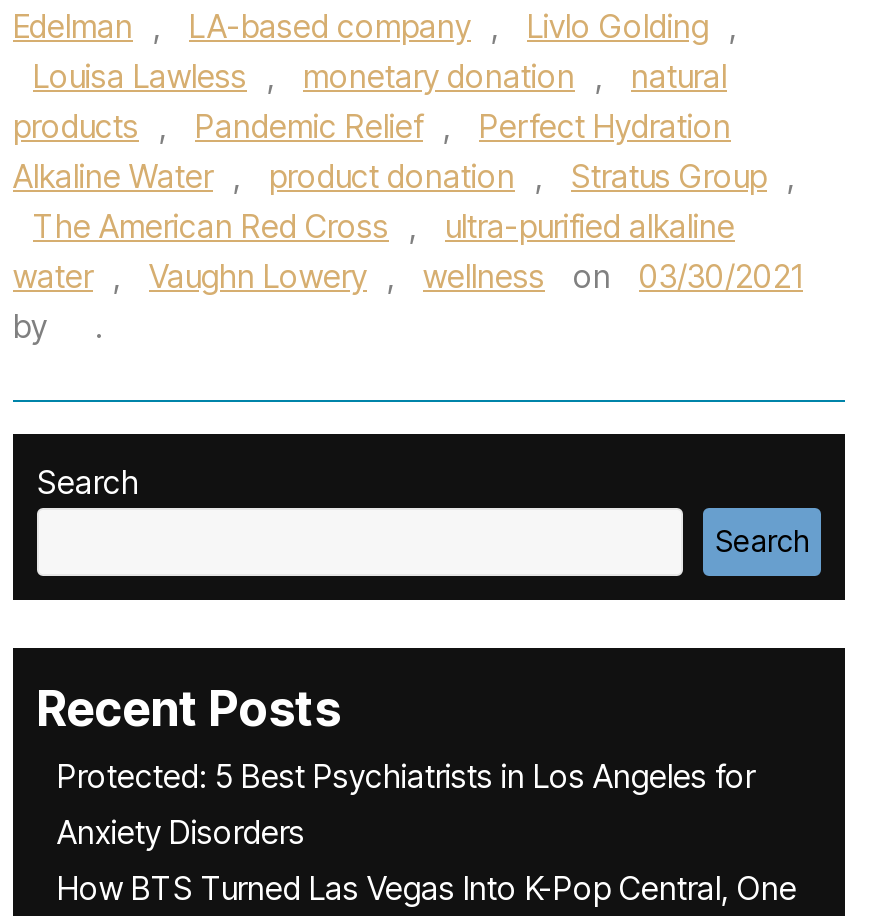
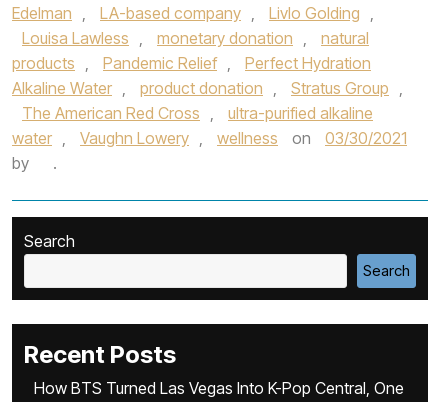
- Protected: 5 Best Psychiatrists in Los Angeles for
- Anxiety Disorders
